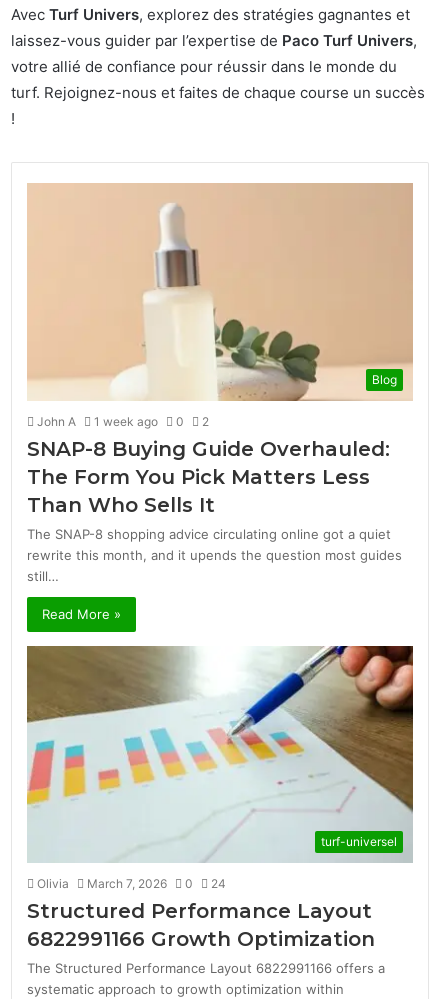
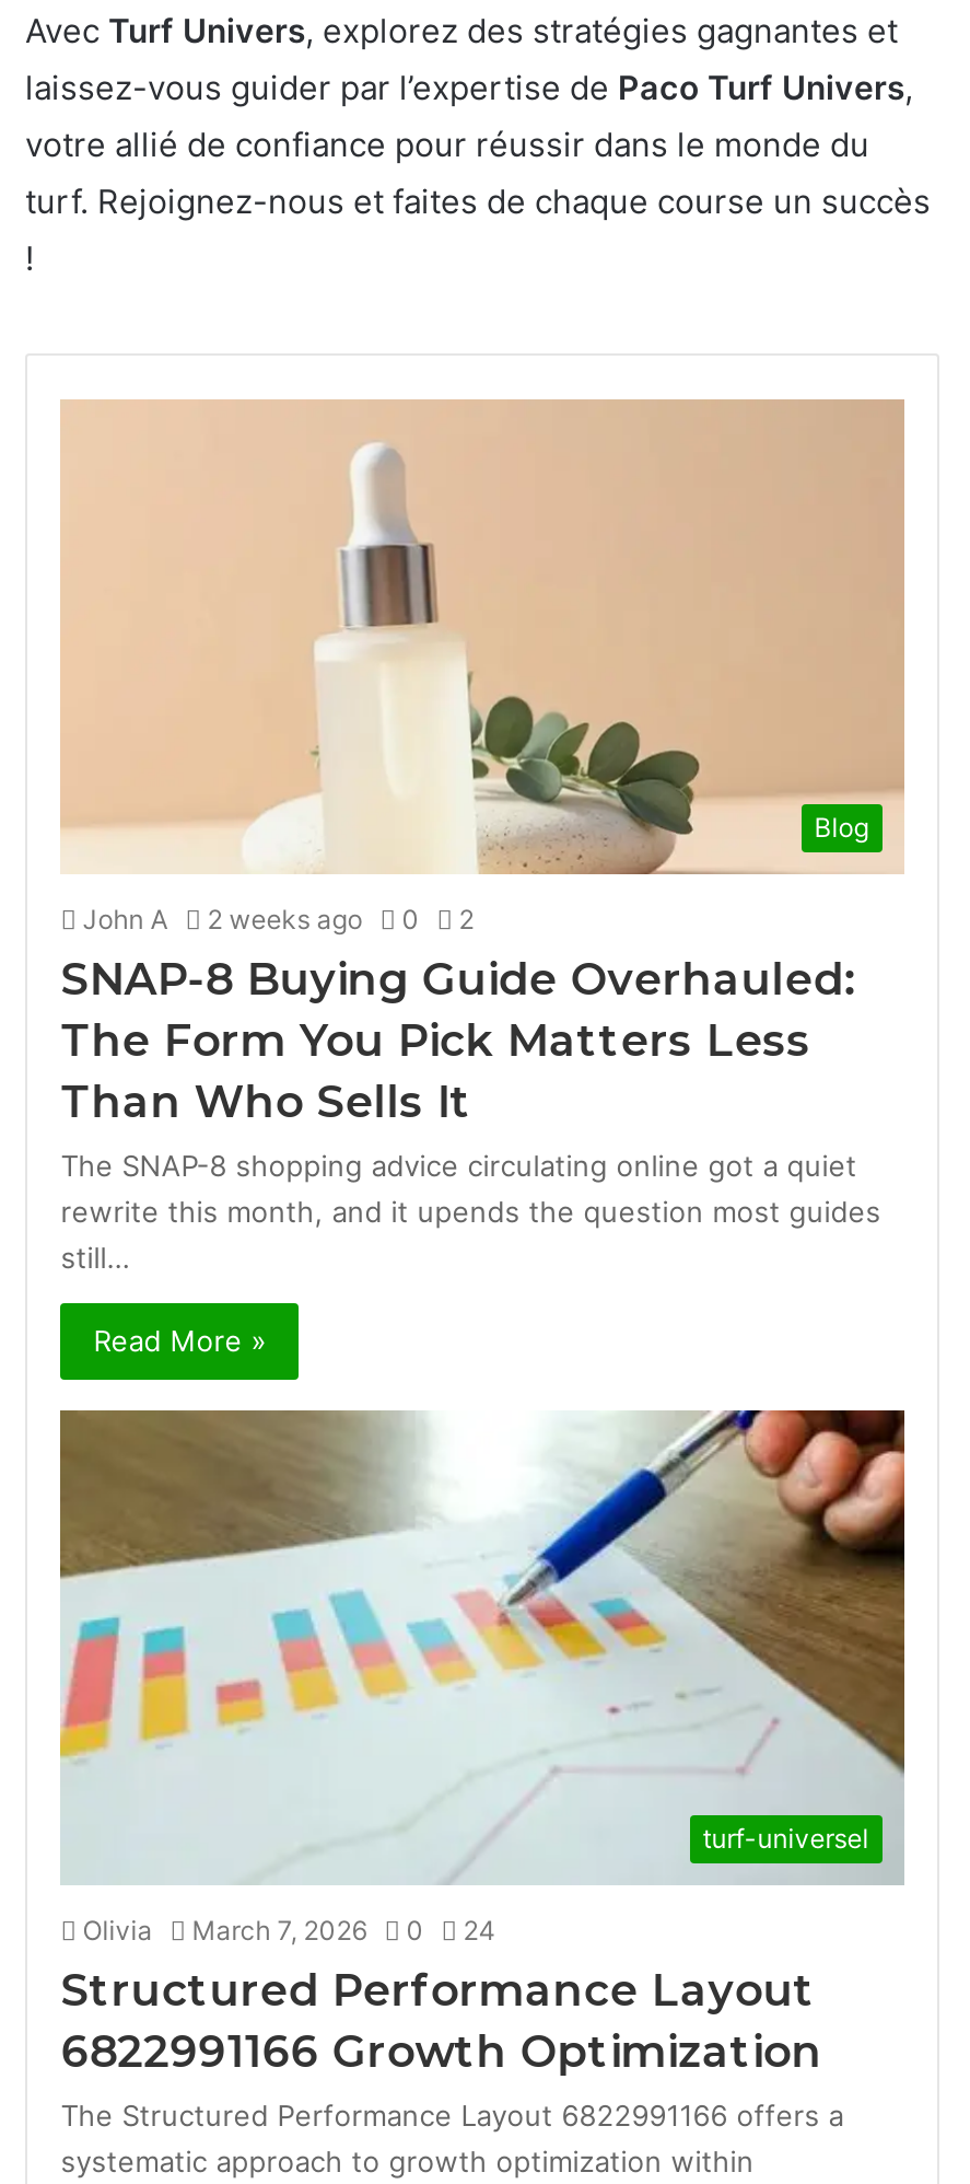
- John A 1 week ago 0 2
+ John A 2 weeks ago 0 2
